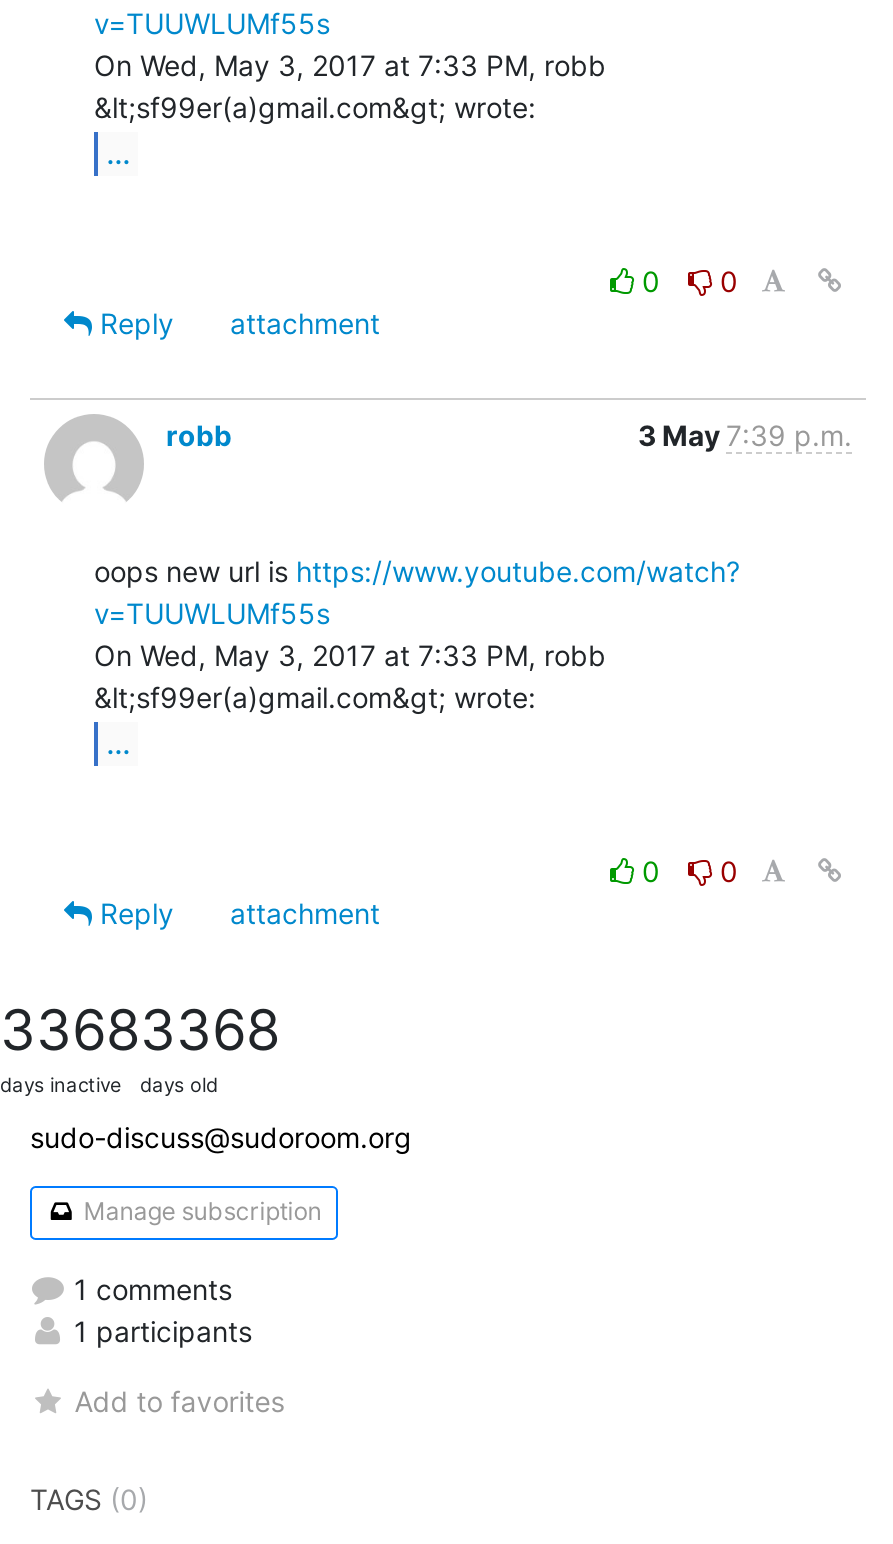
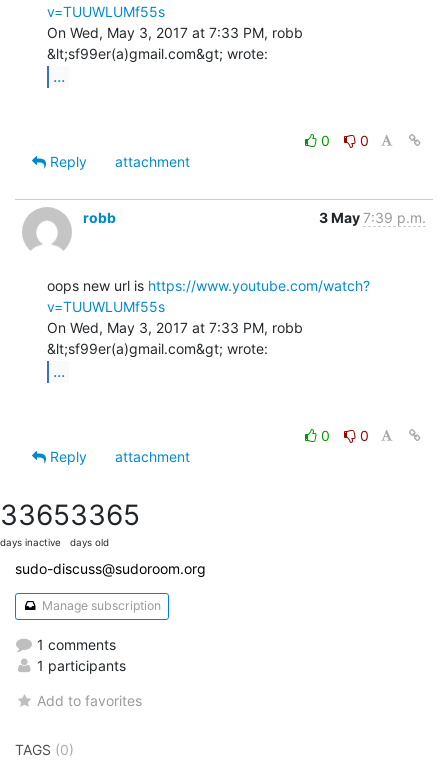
- 3368
+ 3365

- 3368
+ 3365
